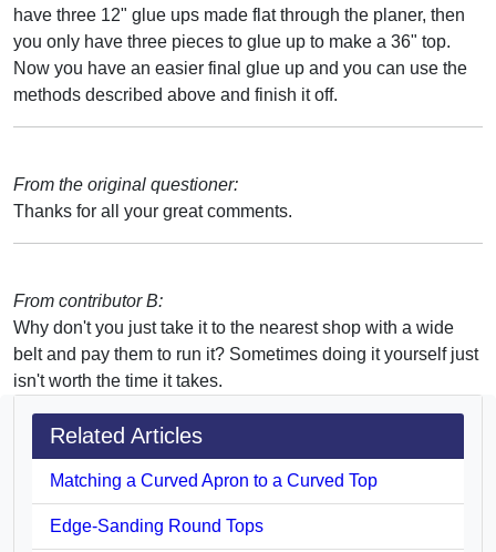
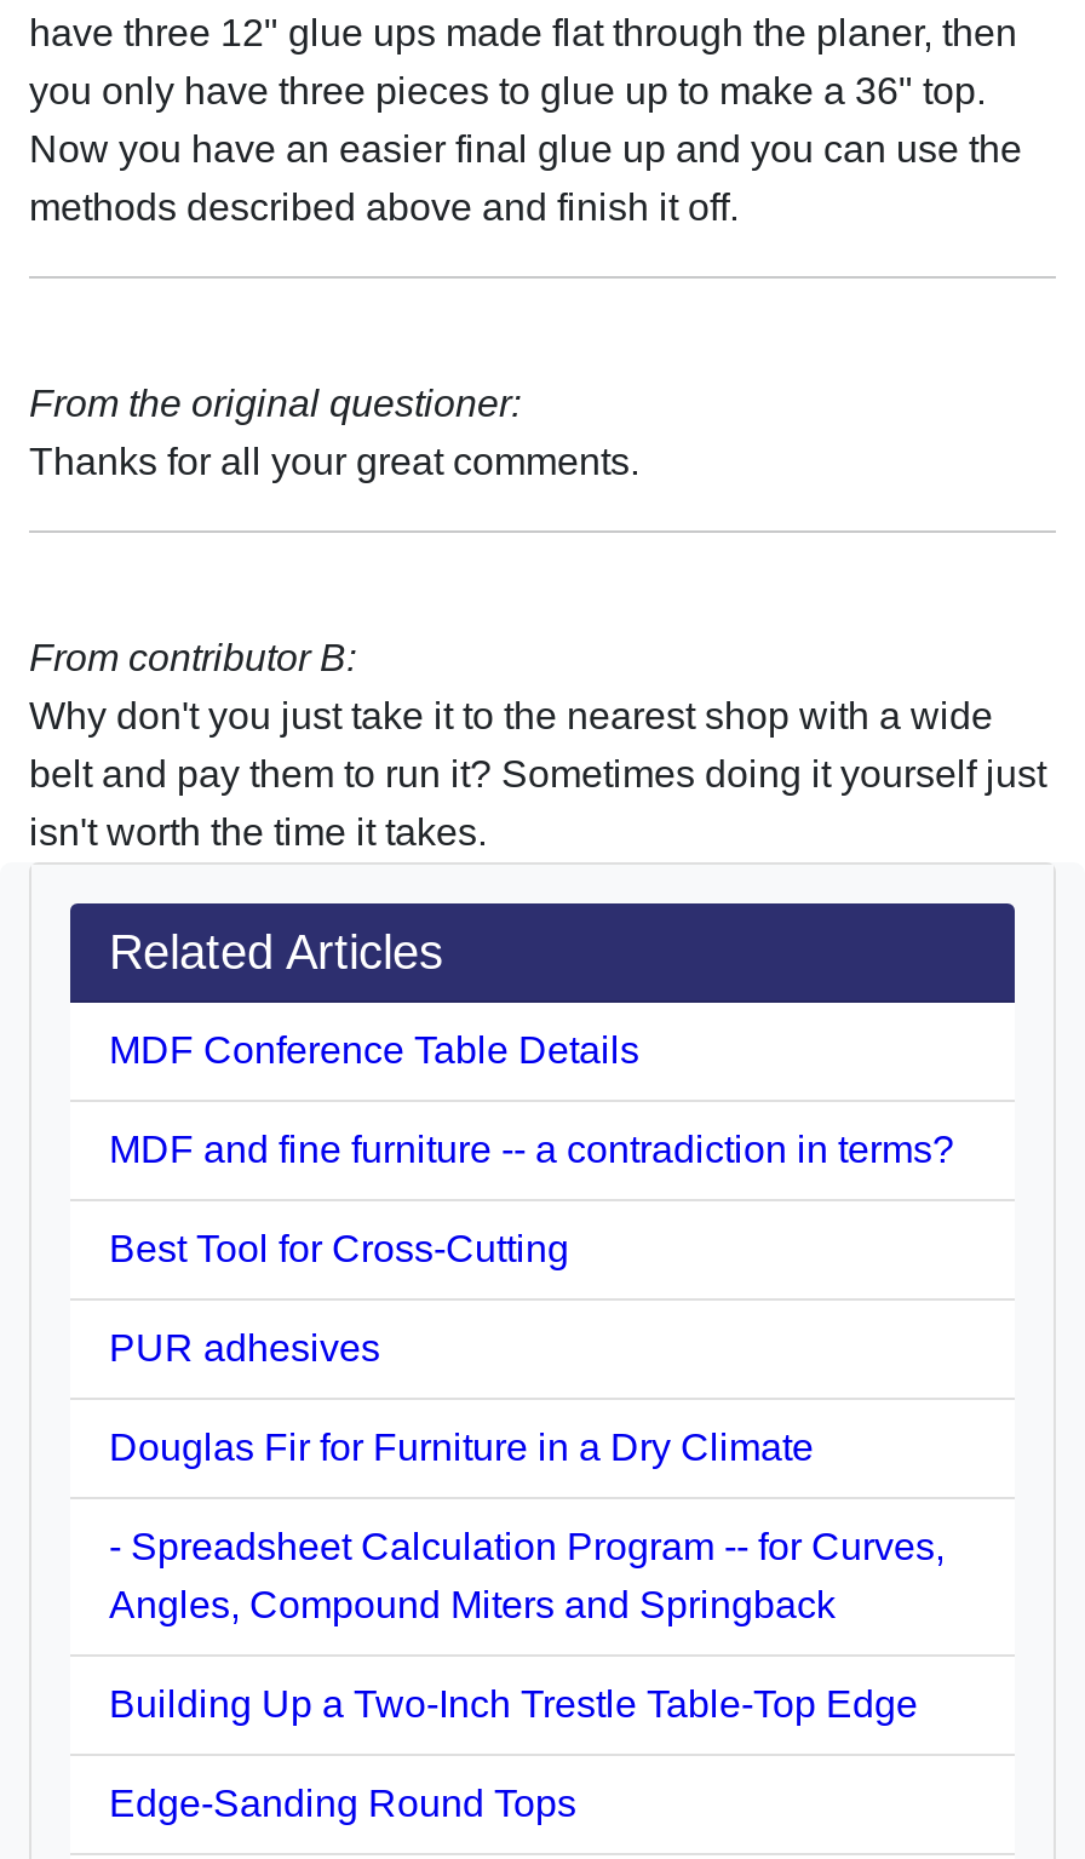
- Matching a Curved Apron to a Curved Top
+ MDF Conference Table Details
+ MDF and fine furniture -- a contradiction in terms?
+ Best Tool for Cross-Cutting
+ PUR adhesives
+ Douglas Fir for Furniture in a Dry Climate
+ - Spreadsheet Calculation Program -- for Curves,
+ Angles, Compound Miters and Springback
+ Building Up a Two-Inch Trestle Table-Top Edge
